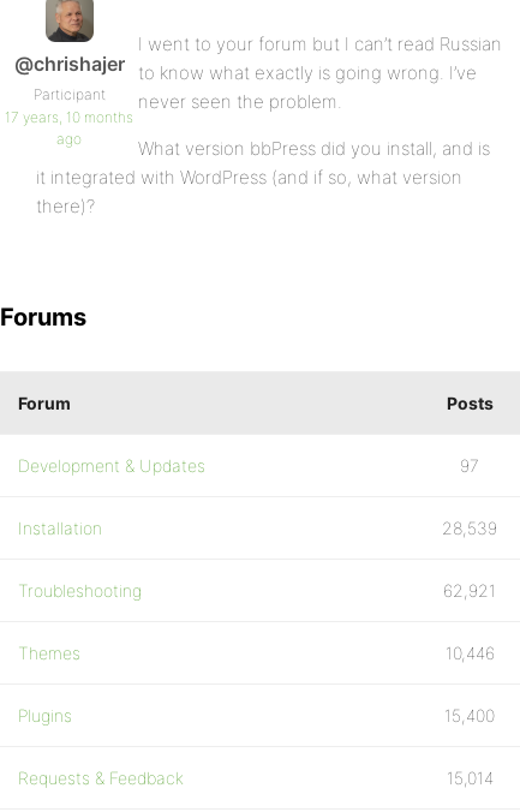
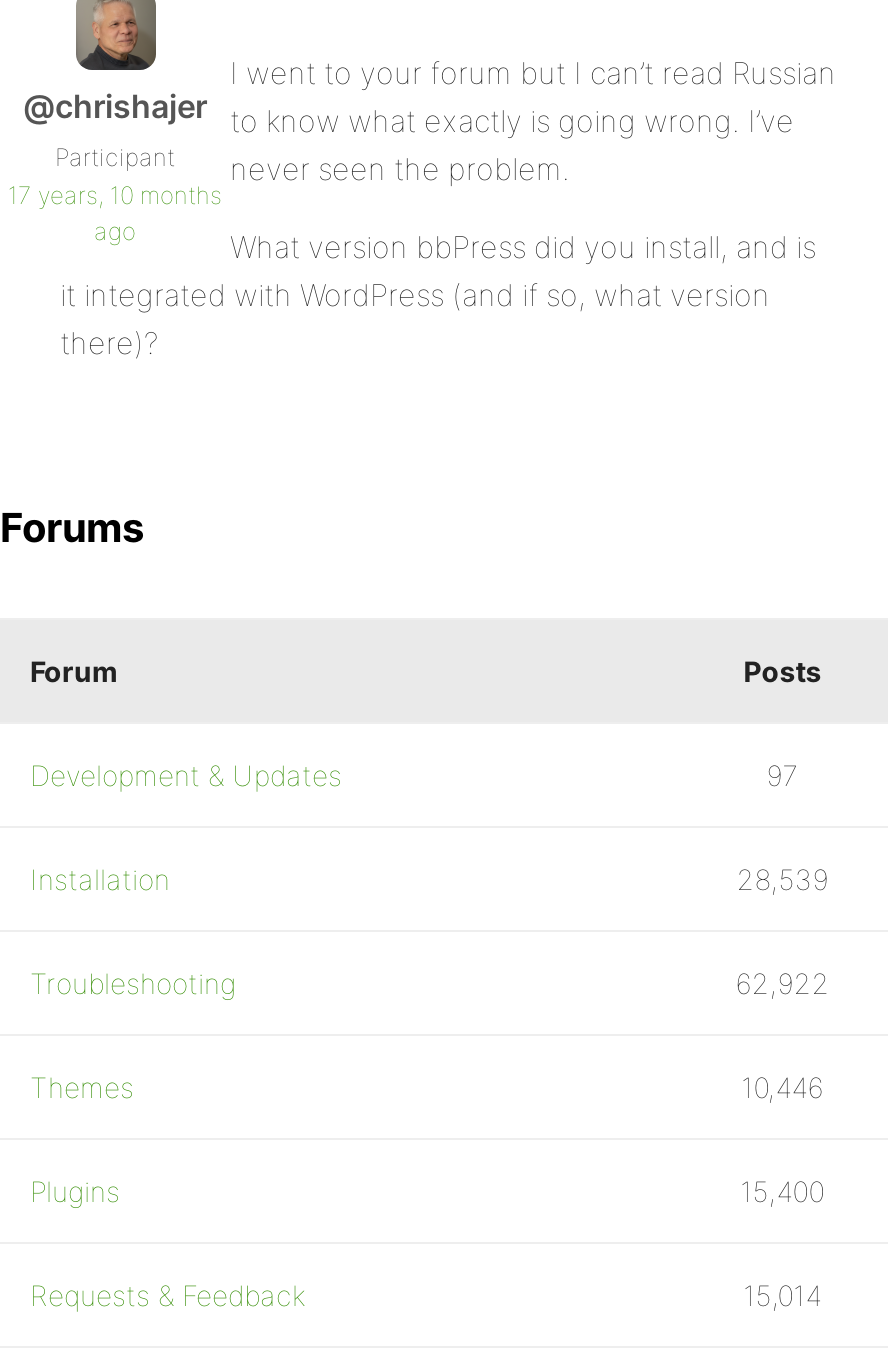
- 62,921
+ 62,922
